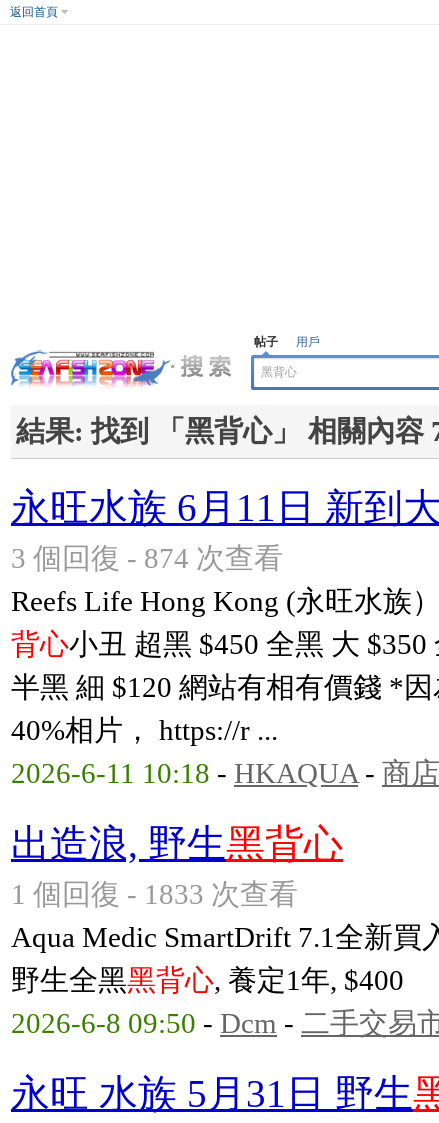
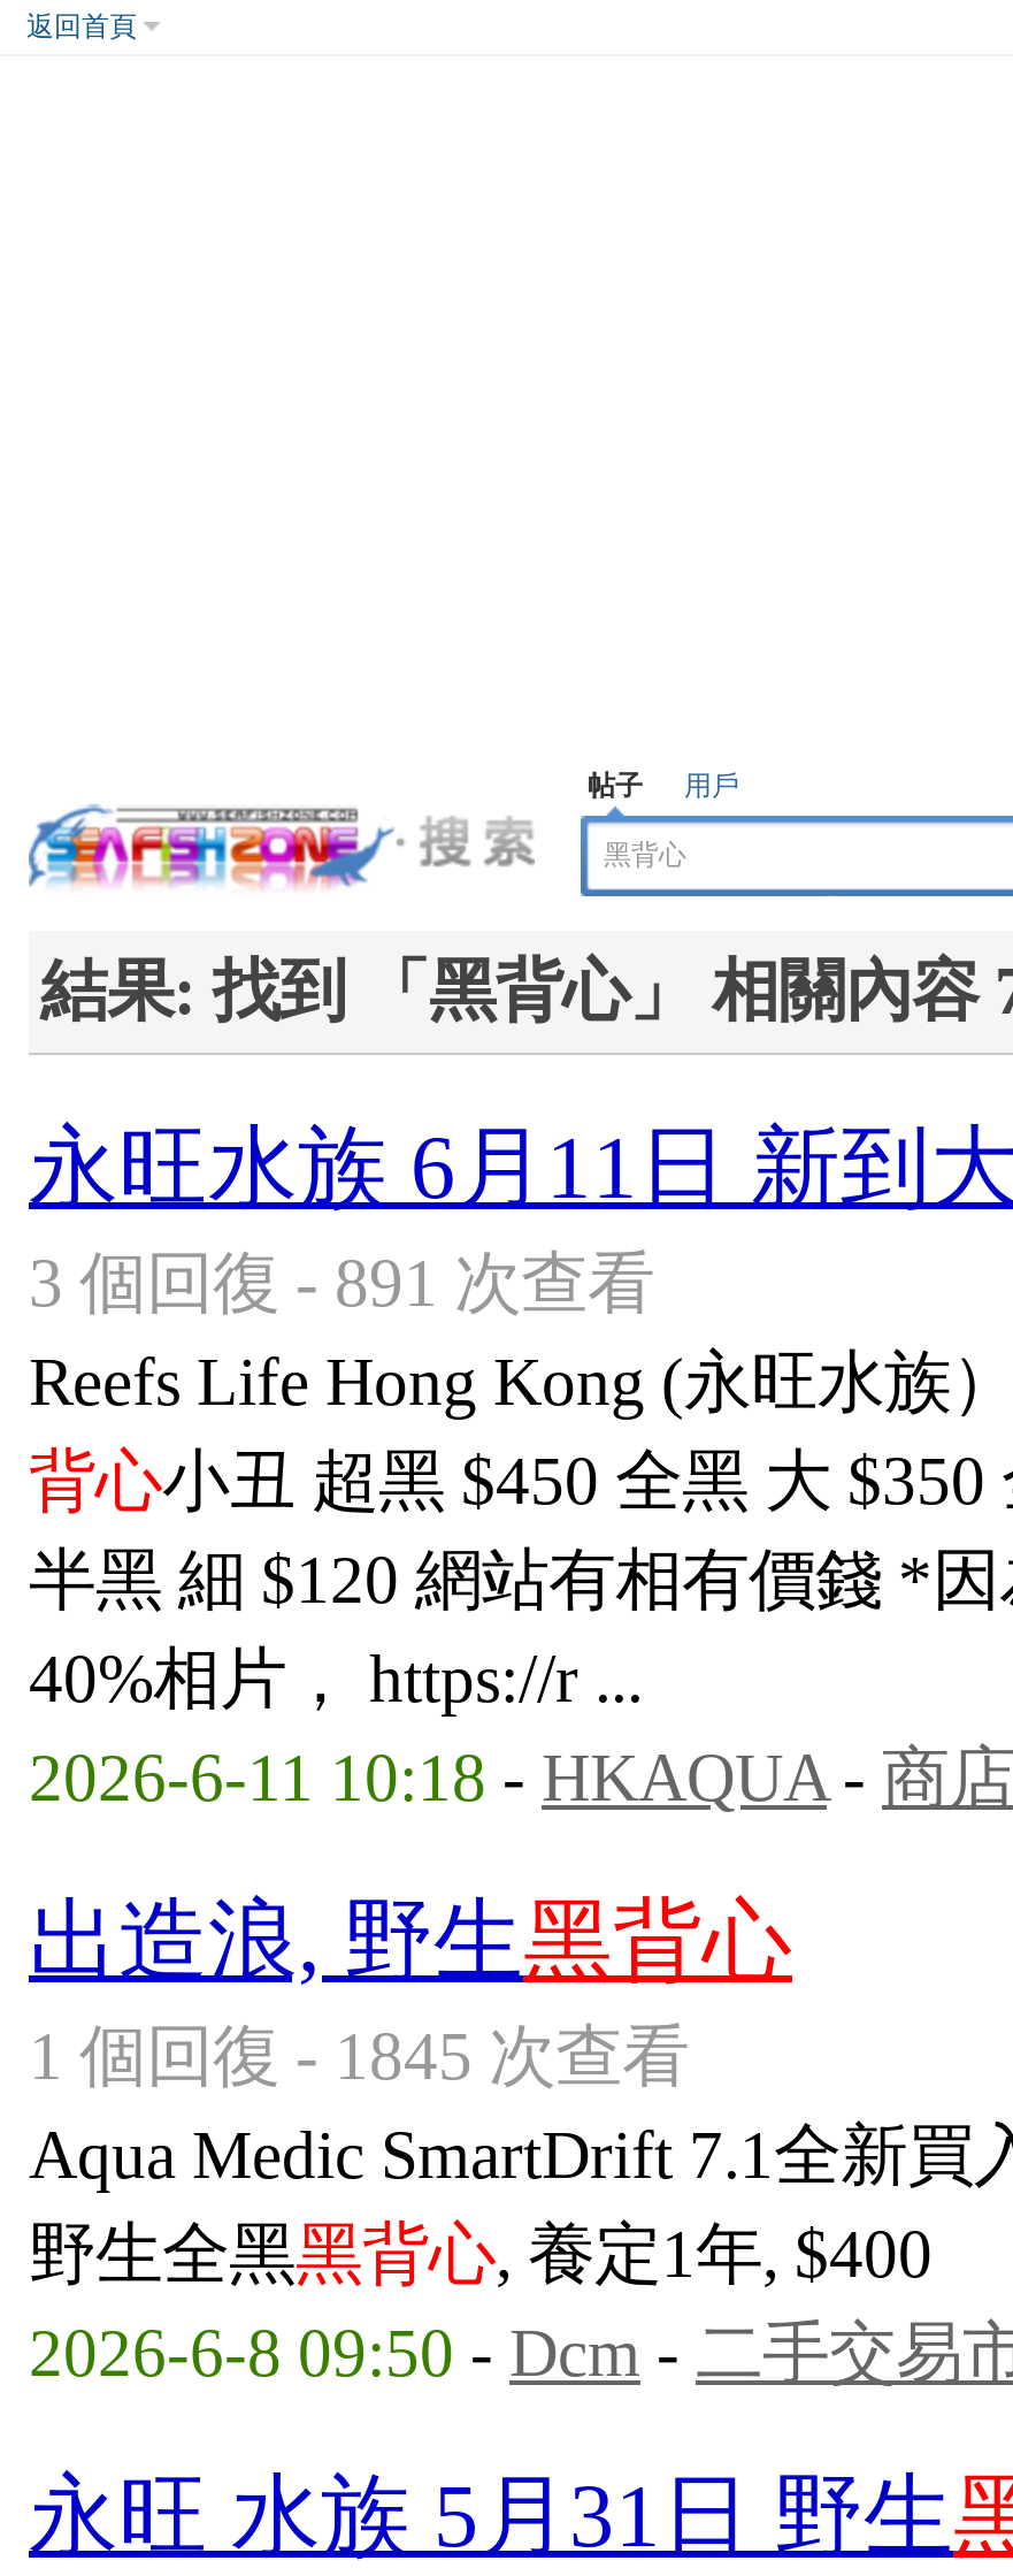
- 3 個回復 - 874 次查看
+ 3 個回復 - 891 次查看

- 1 個回復 - 1833 次查看
+ 1 個回復 - 1845 次查看
